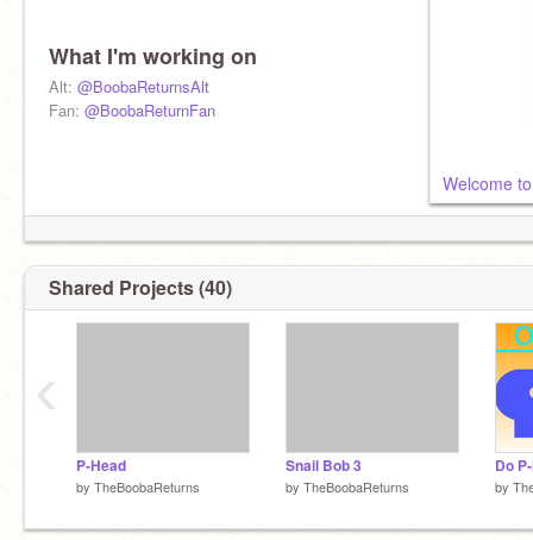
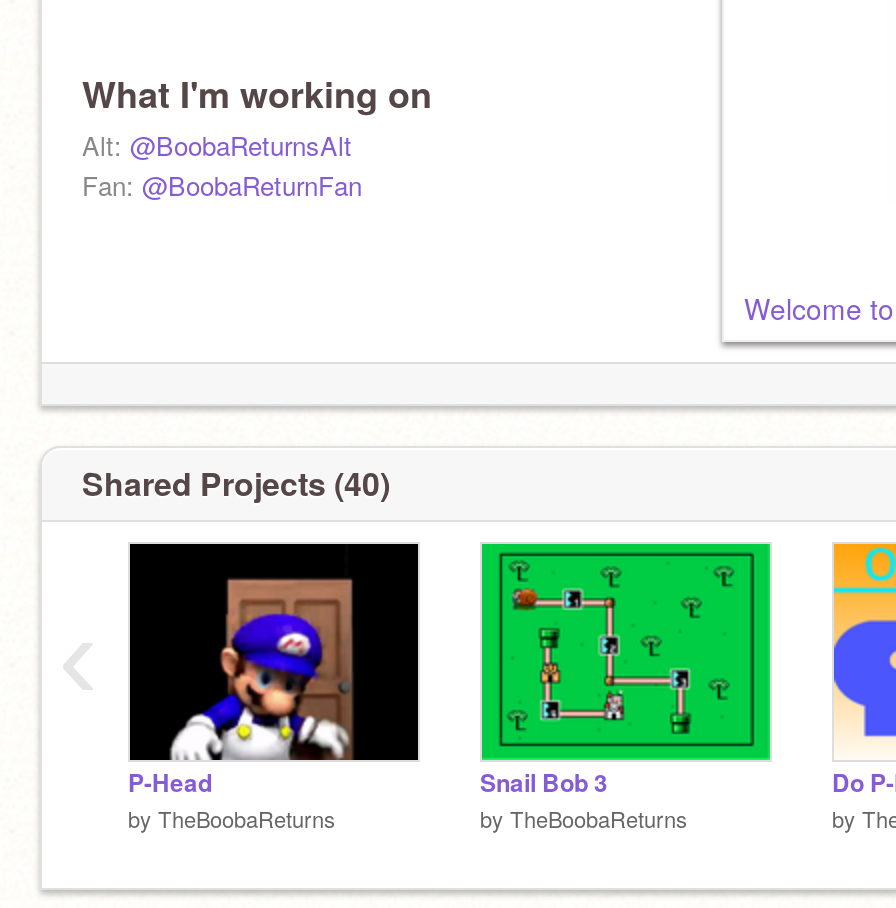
+ [image]

+ [image]
